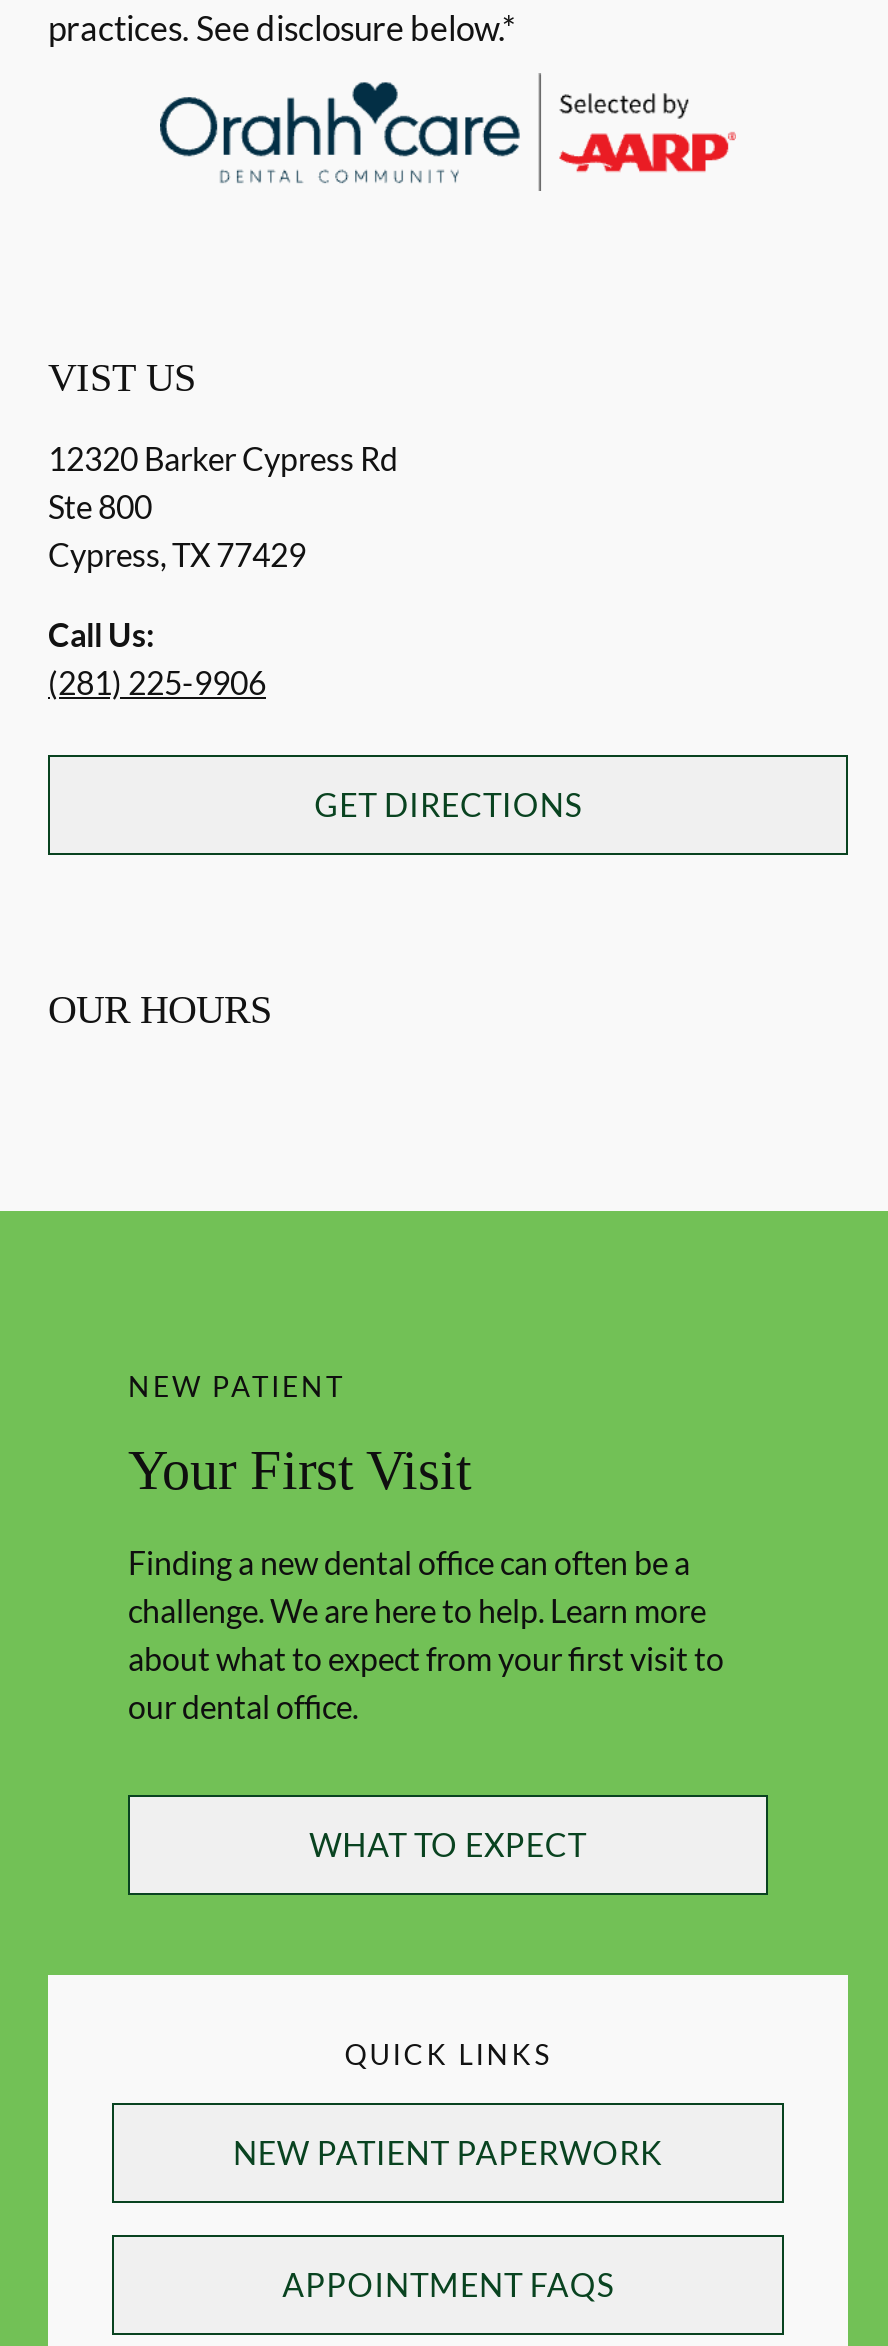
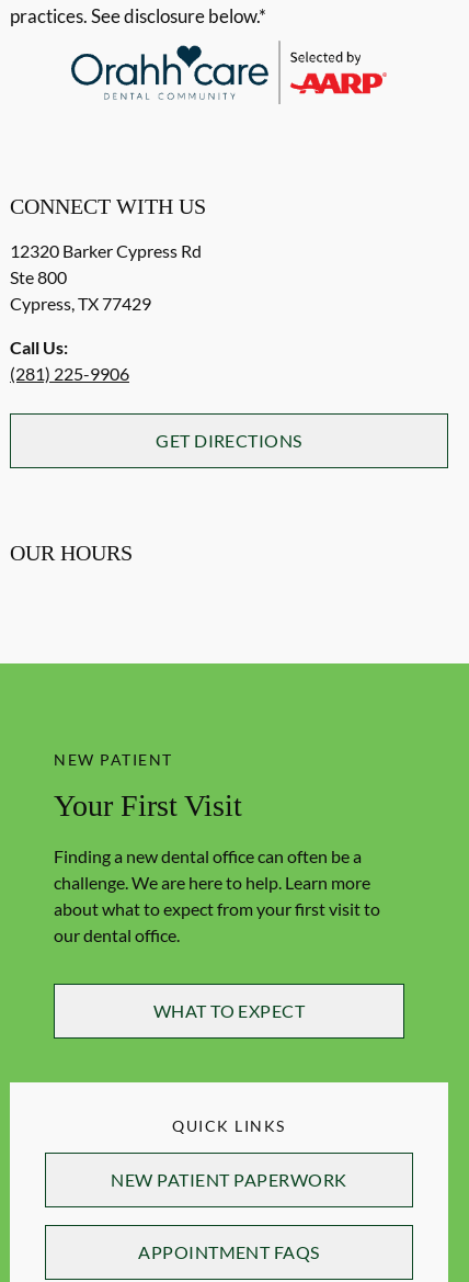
- VIST US
+ CONNECT WITH US
